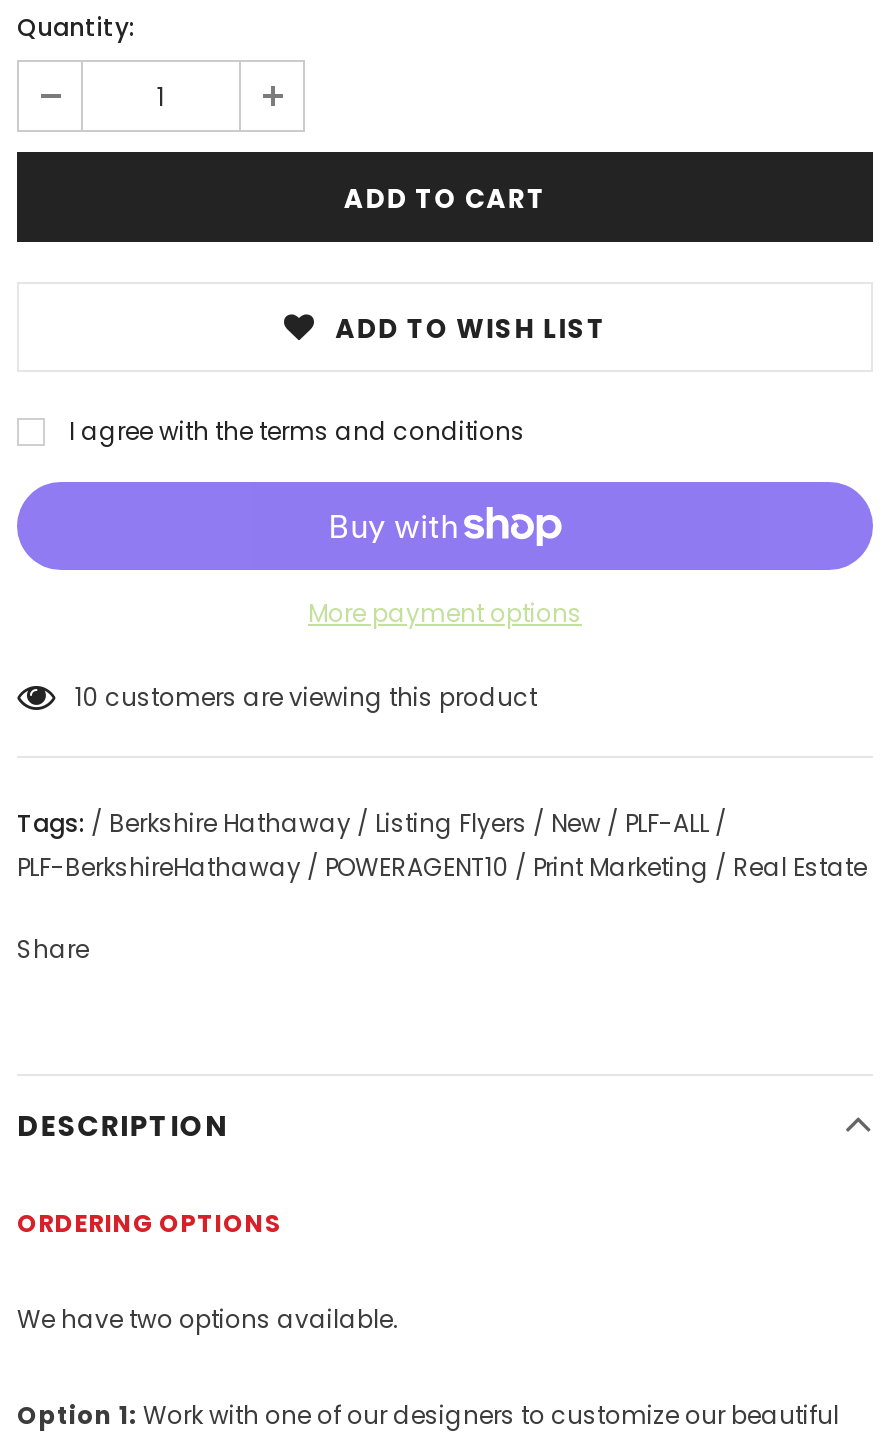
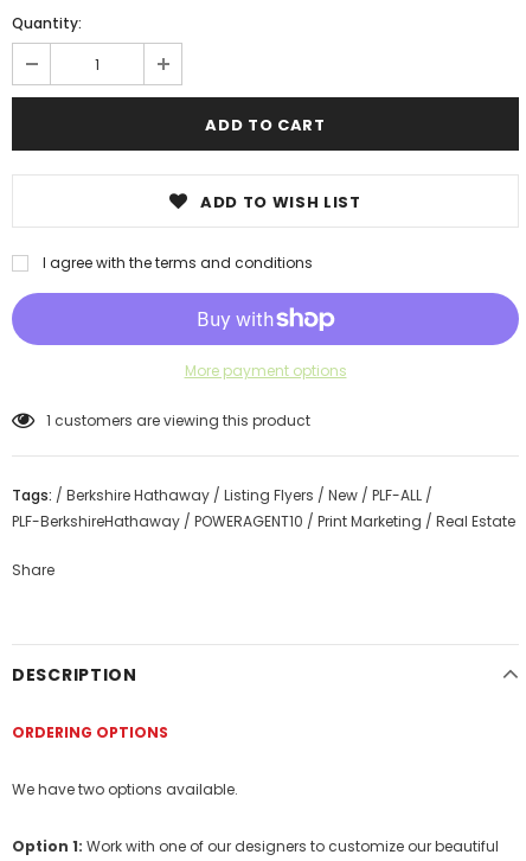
- 10 customers are viewing this product
+ 1 customers are viewing this product
